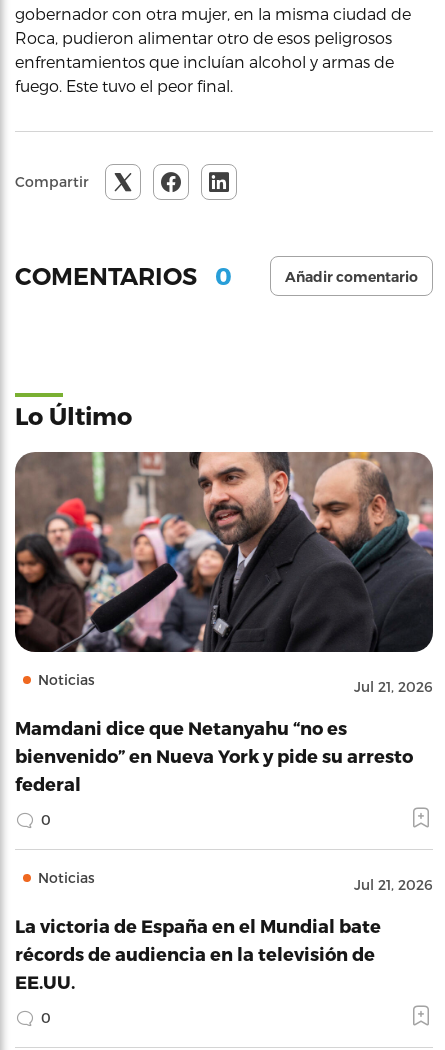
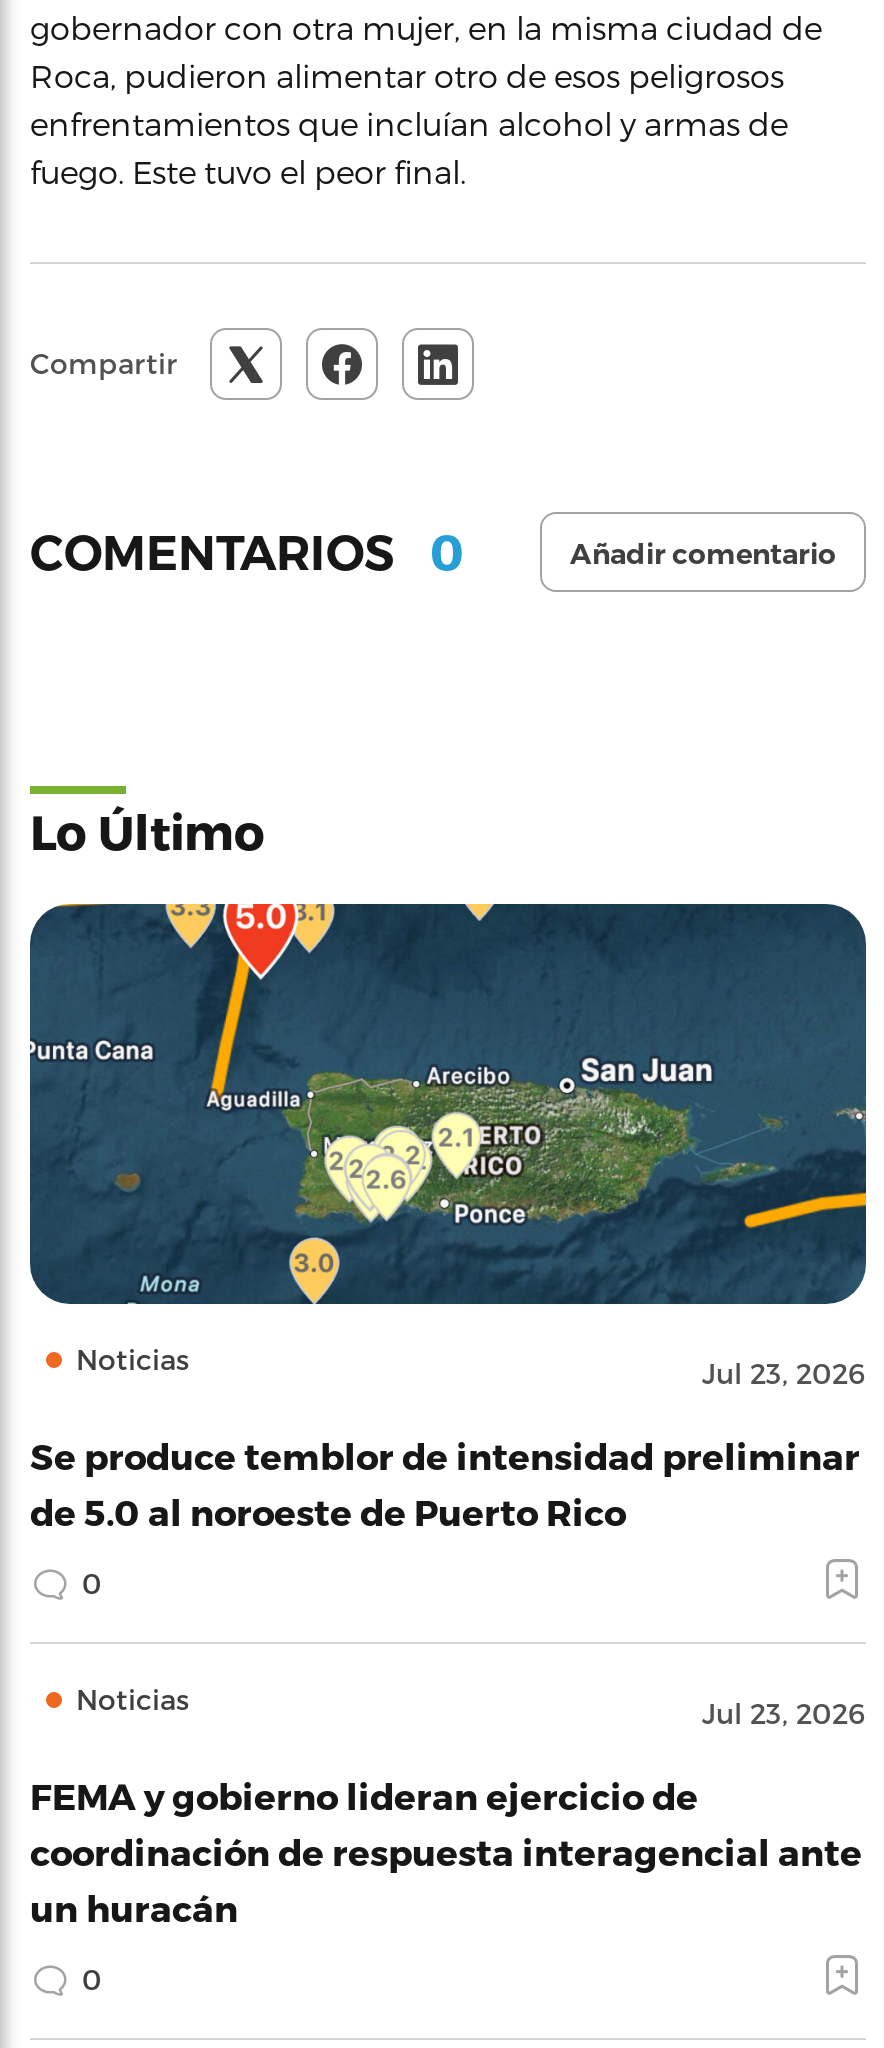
- [image]
- Jul 21, 2026
+ [image]
+ Jul 23, 2026

- Mamdani dice que Netanyahu “no es
- bienvenido” en Nueva York y pide su arresto
- federal
+ Se produce temblor de intensidad preliminar
+ de 5.0 al noroeste de Puerto Rico

- Jul 21, 2026
+ Jul 23, 2026

- La victoria de España en el Mundial bate
- récords de audiencia en la televisión de
- EE.UU.
+ FEMA y gobierno lideran ejercicio de
+ coordinación de respuesta interagencial ante
+ un huracán
